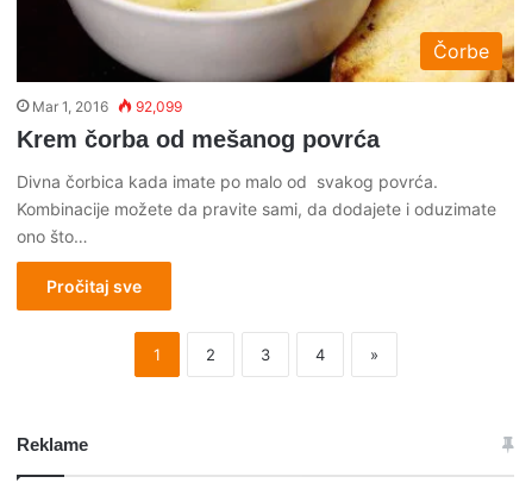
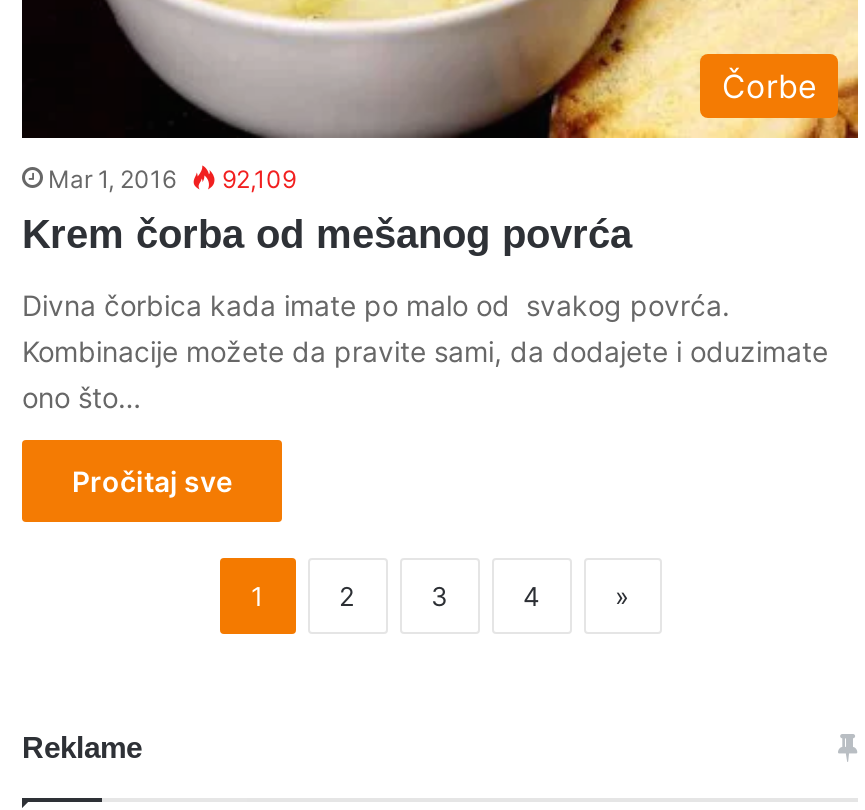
- Mar 1, 2016 92,099
+ Mar 1, 2016 92,109
